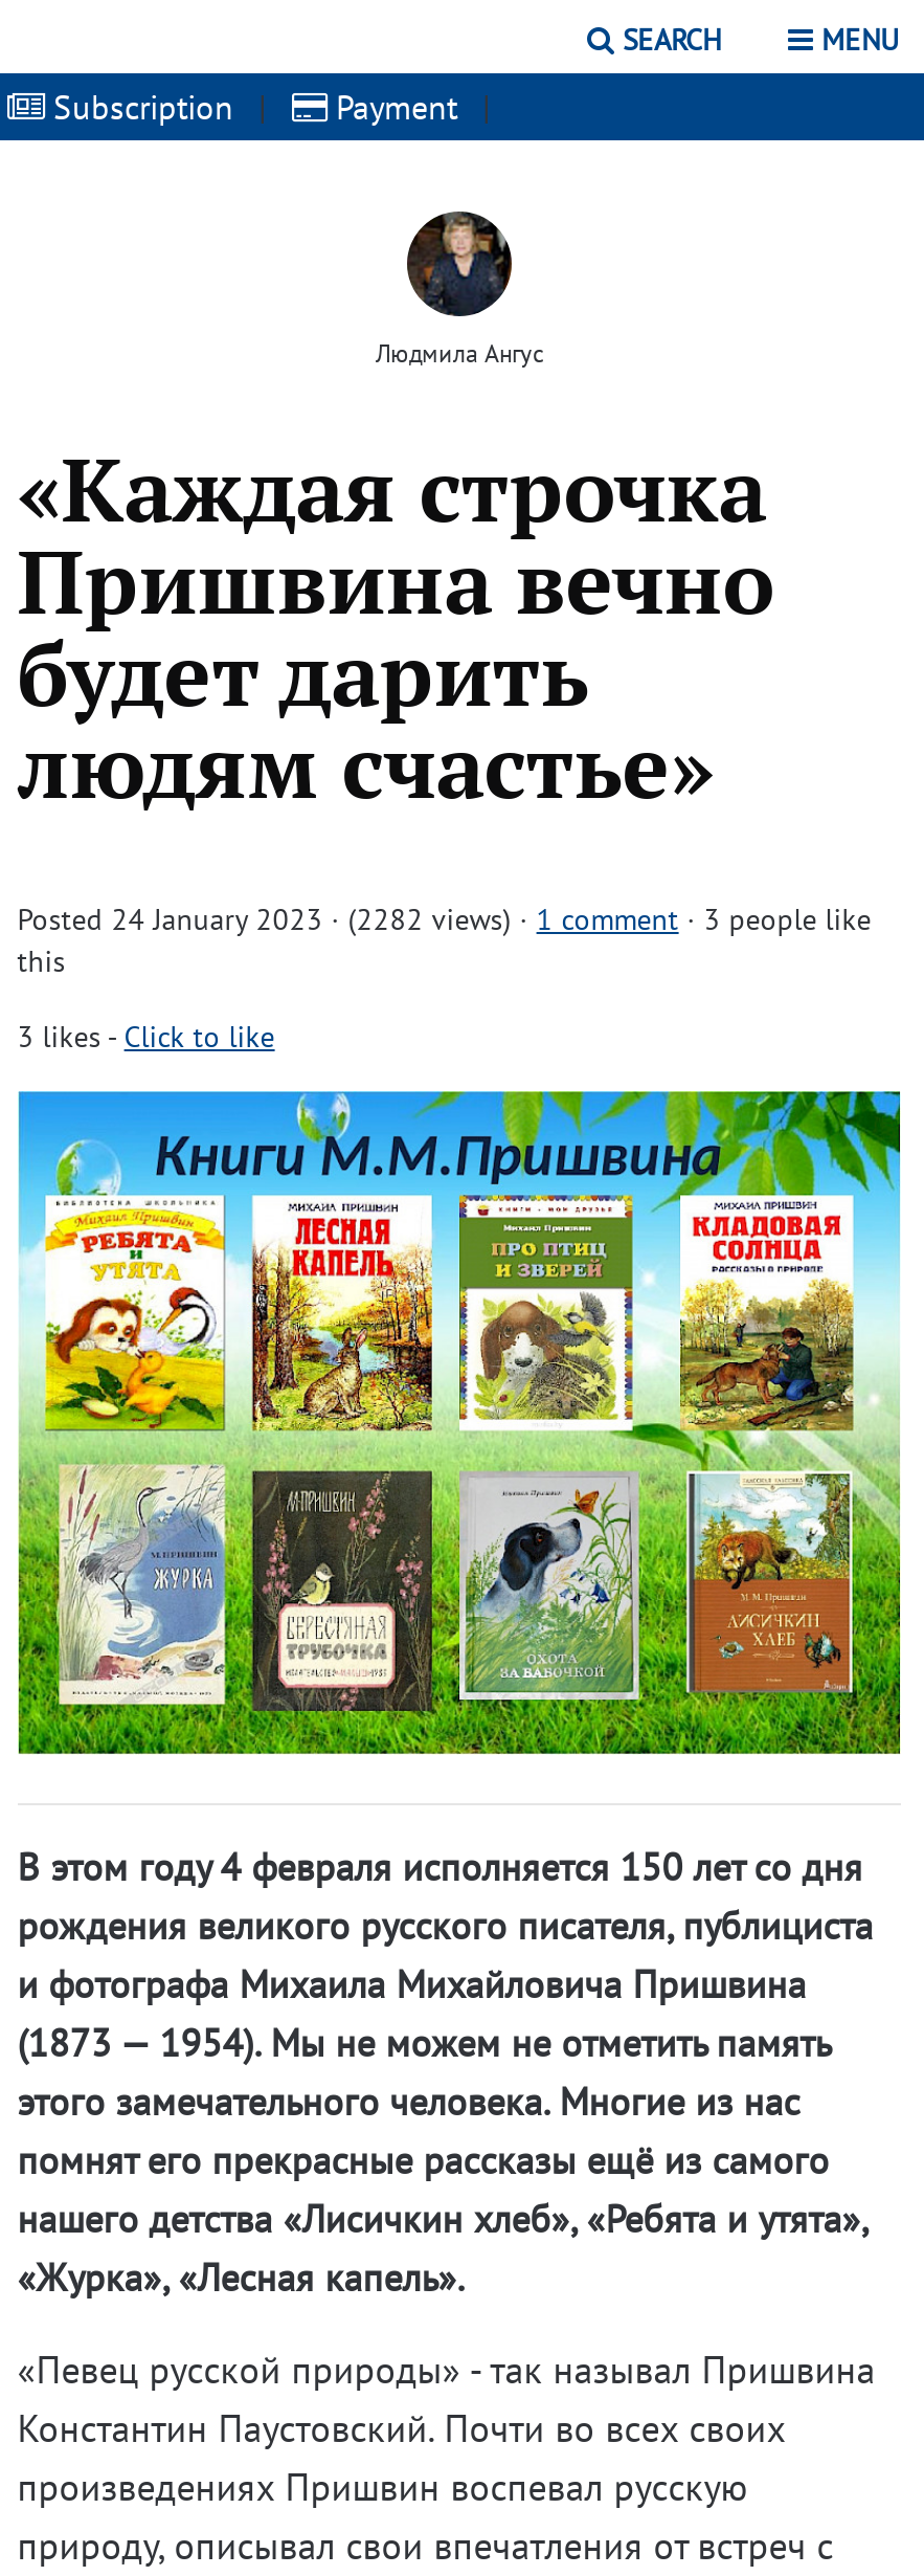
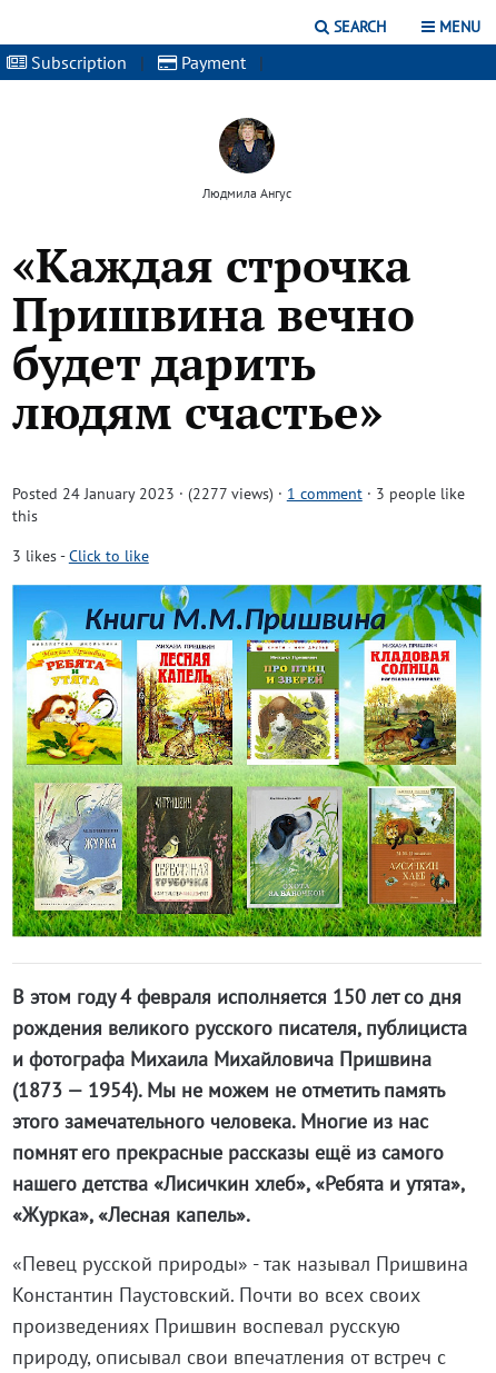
- Posted 24 January 2023 · (2282 views) · 1 comment · 3 people like
+ Posted 24 January 2023 · (2277 views) · 1 comment · 3 people like
